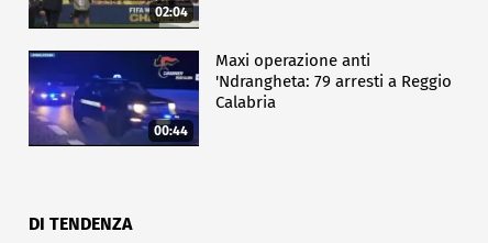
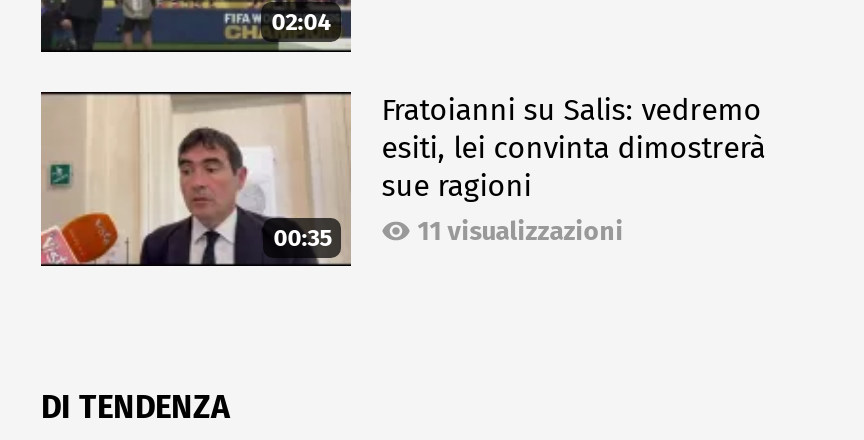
- [image]
- 00:44
+ [image]
+ 00:35

- Maxi operazione anti
- 'Ndrangheta: 79 arresti a Reggio
- Calabria
+ Fratoianni su Salis: vedremo
+ esiti, lei convinta dimostrerà
+ sue ragioni
+ 11 visualizzazioni
